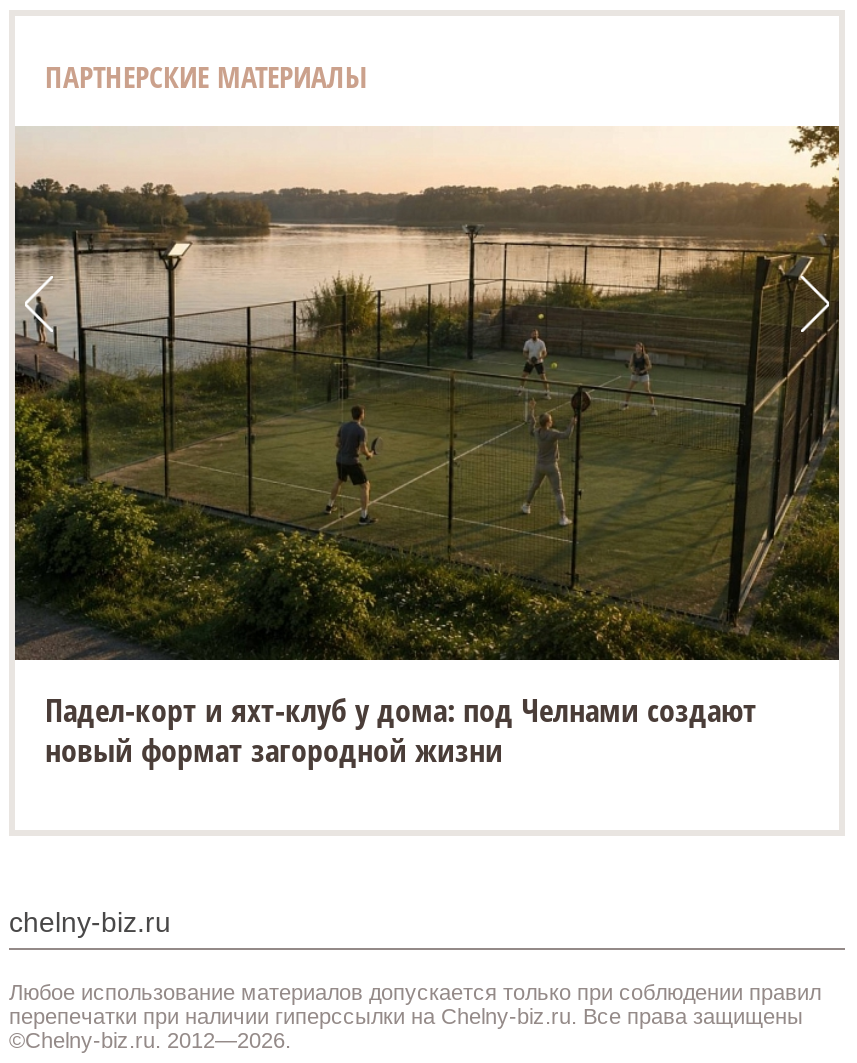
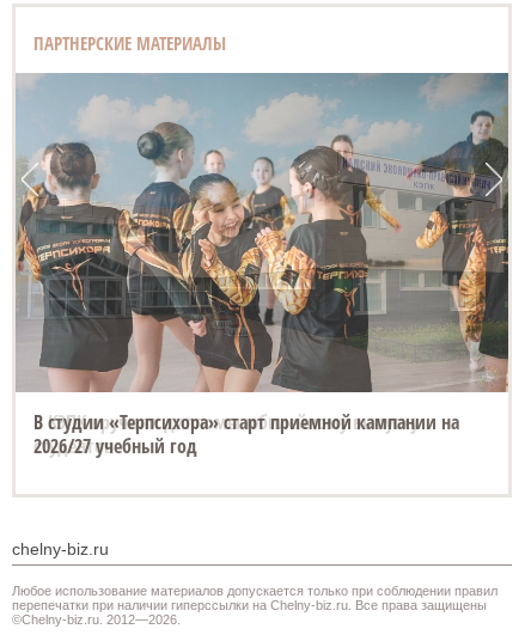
- [image]
- Падел-корт и яхт-клуб у дома: под Челнами создают
- новый формат загородной жизни
+ [image]
+ В студии «Терпсихора» старт приемной кампании на
+ 2026/27 учебный год
